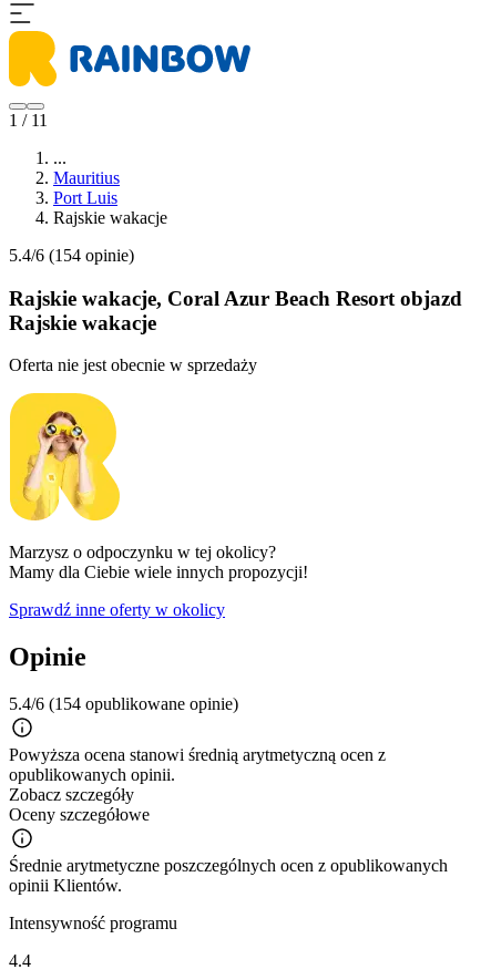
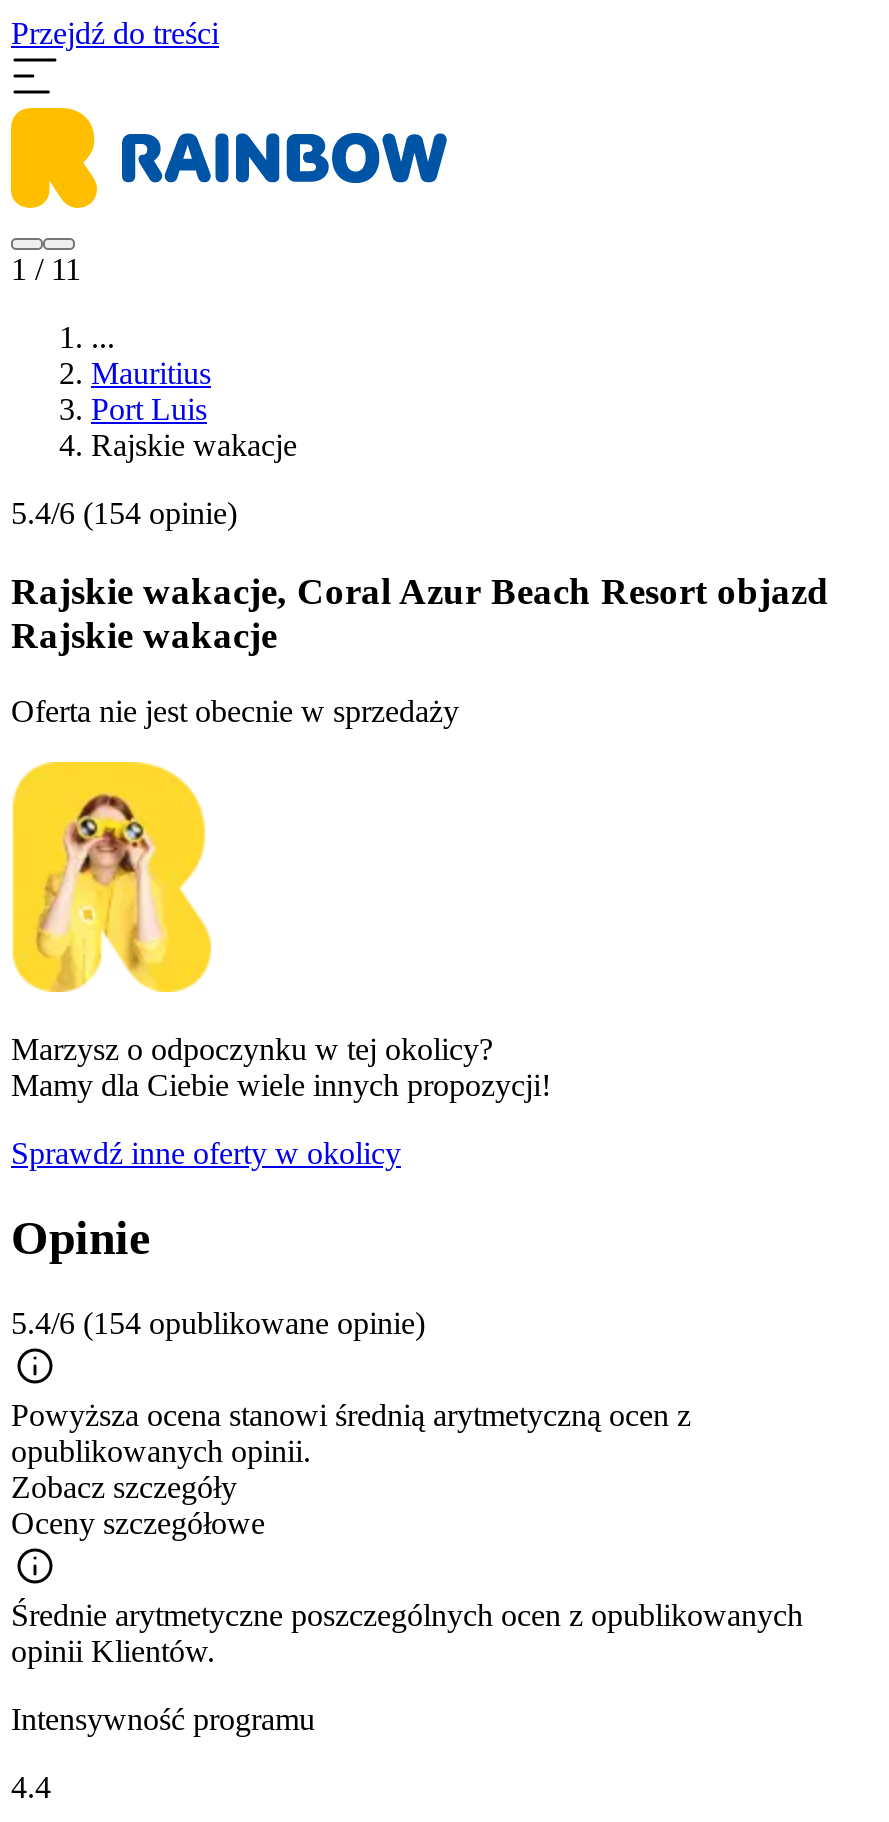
+ Przejdź do treści
